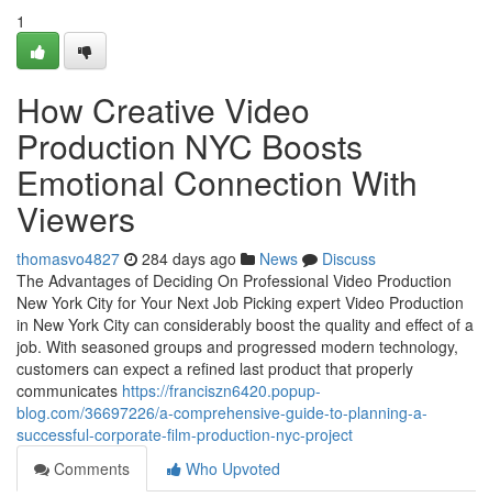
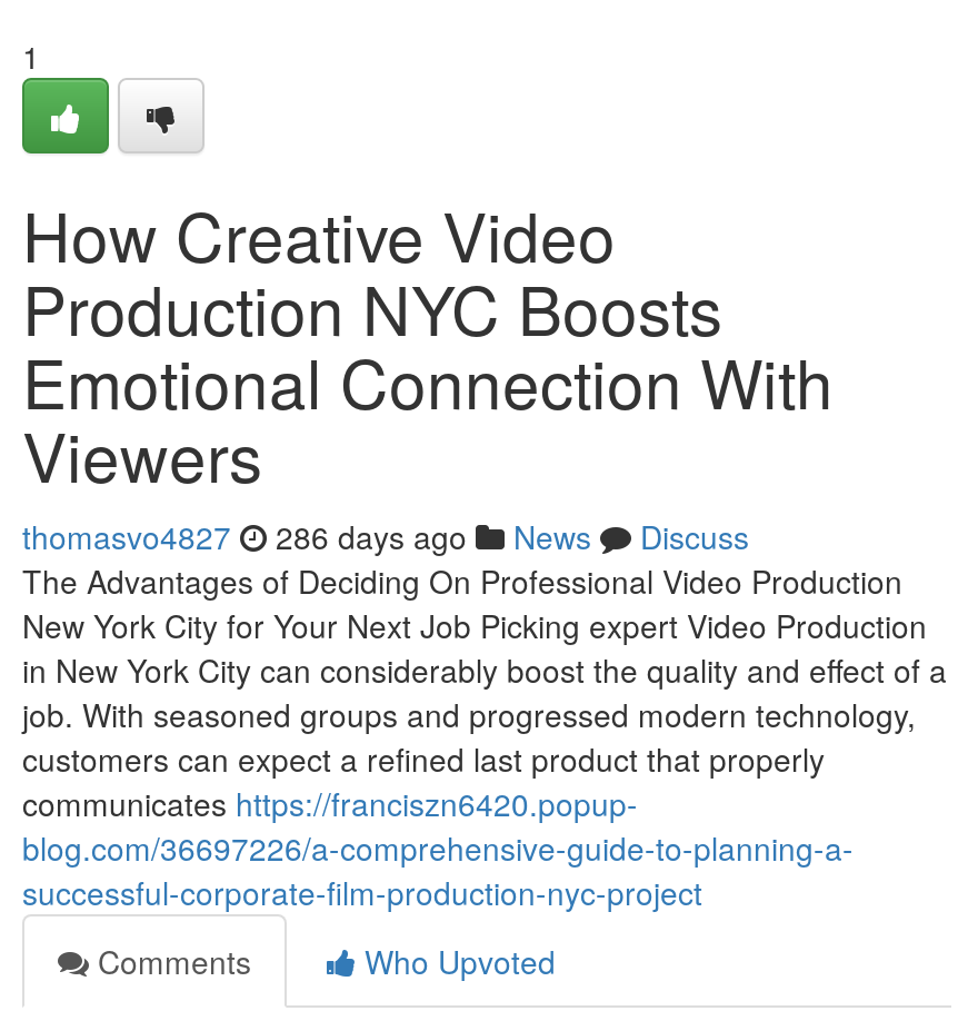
- thomasvo4827 284 days ago News Discuss
+ thomasvo4827 286 days ago News Discuss
